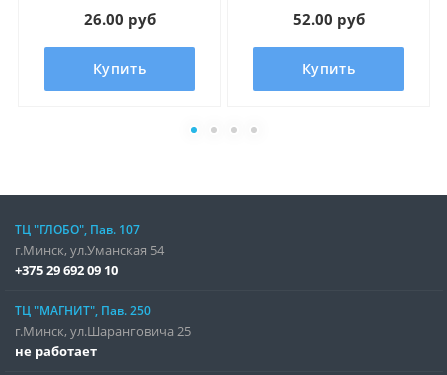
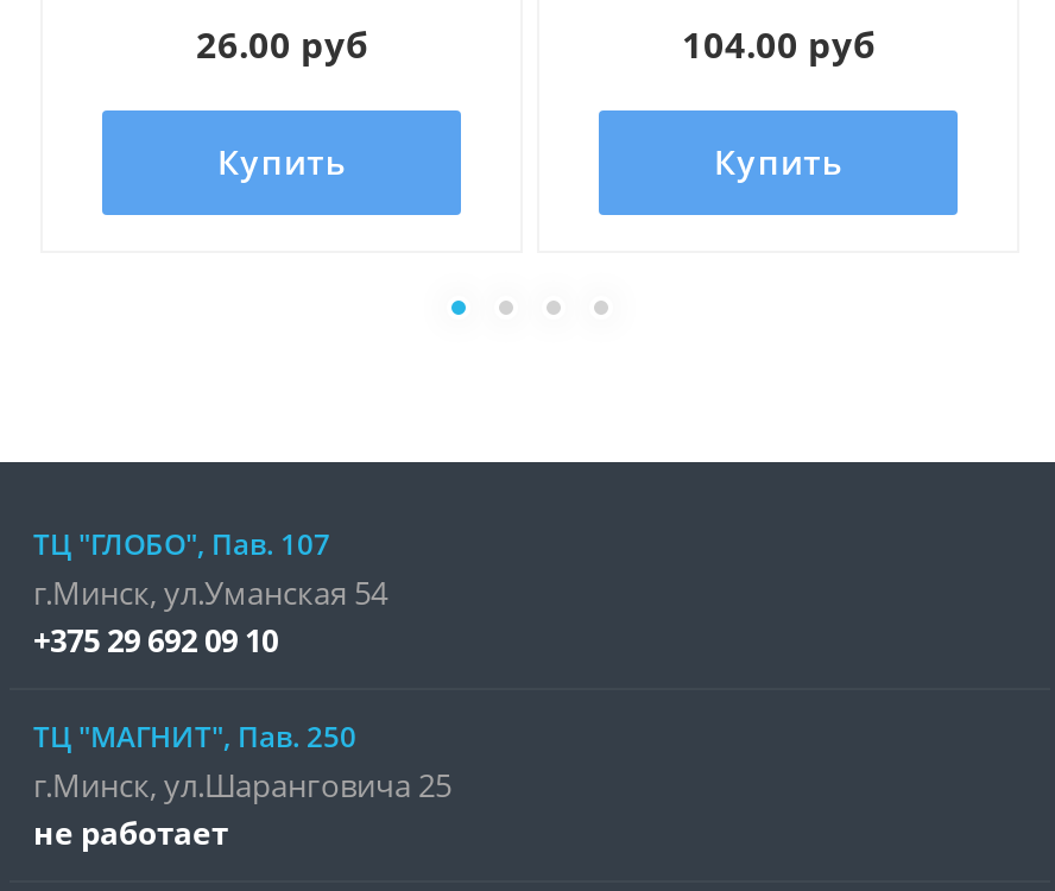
- 52.00 руб
+ 104.00 руб
